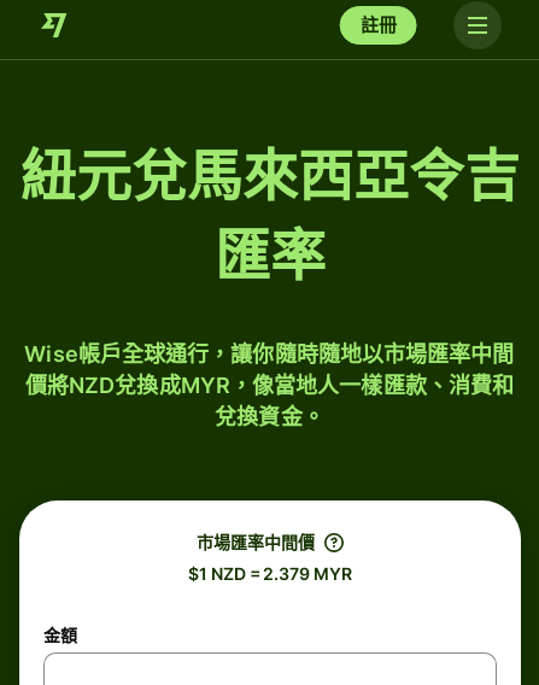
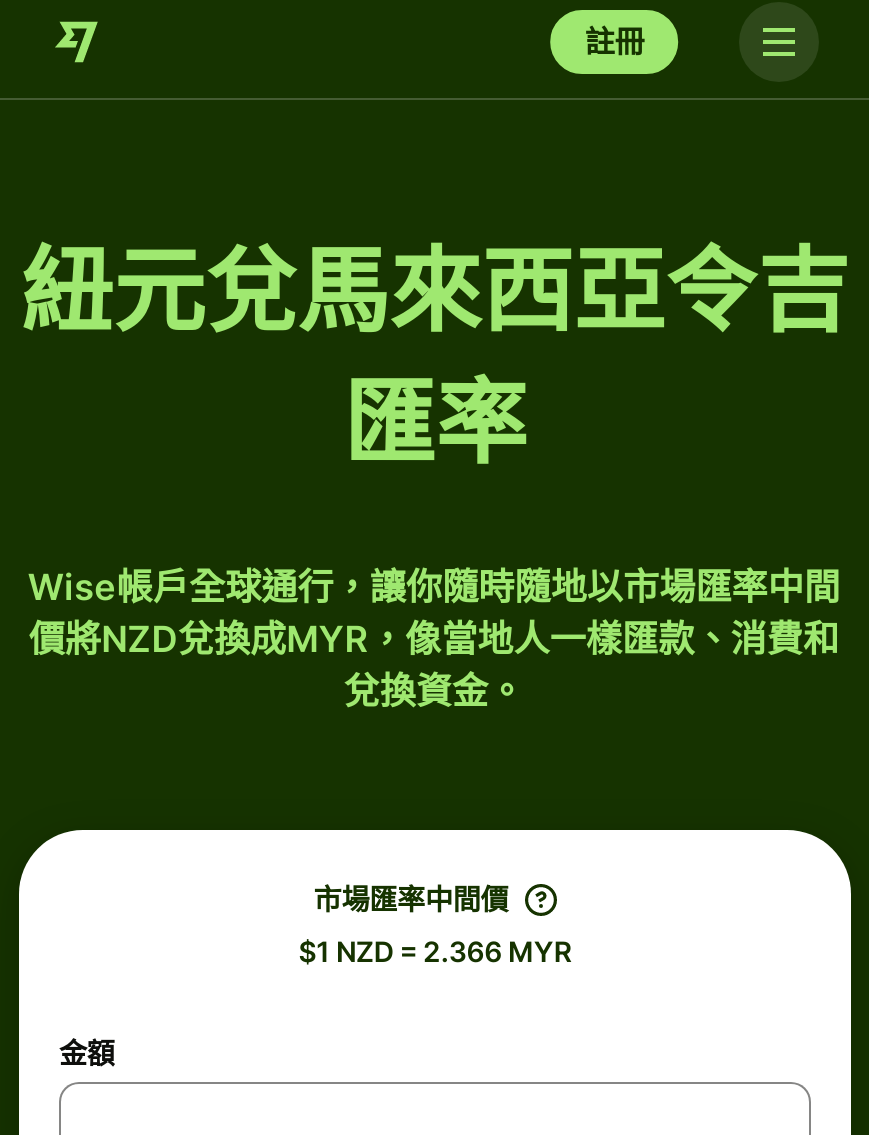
- $1 NZD = 2.379 MYR
+ $1 NZD = 2.366 MYR
